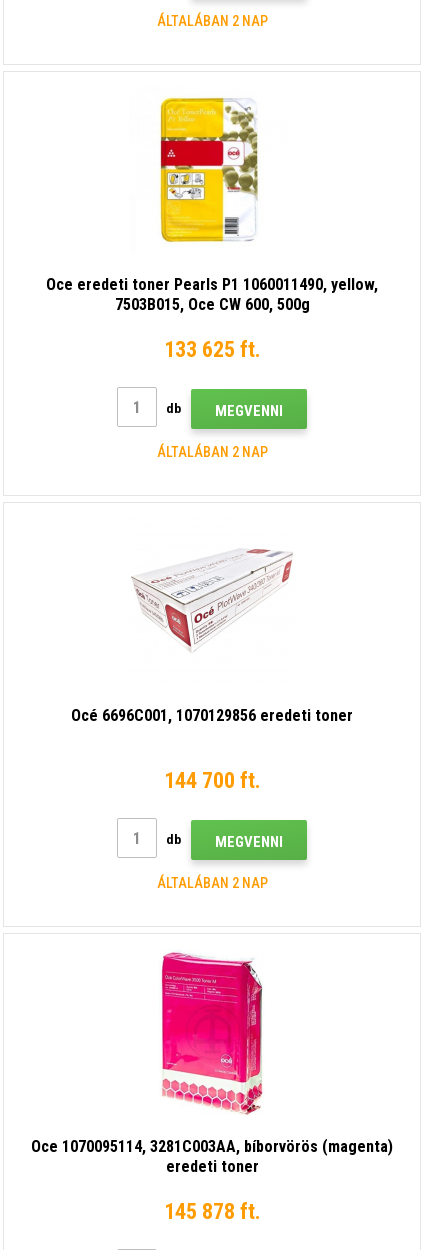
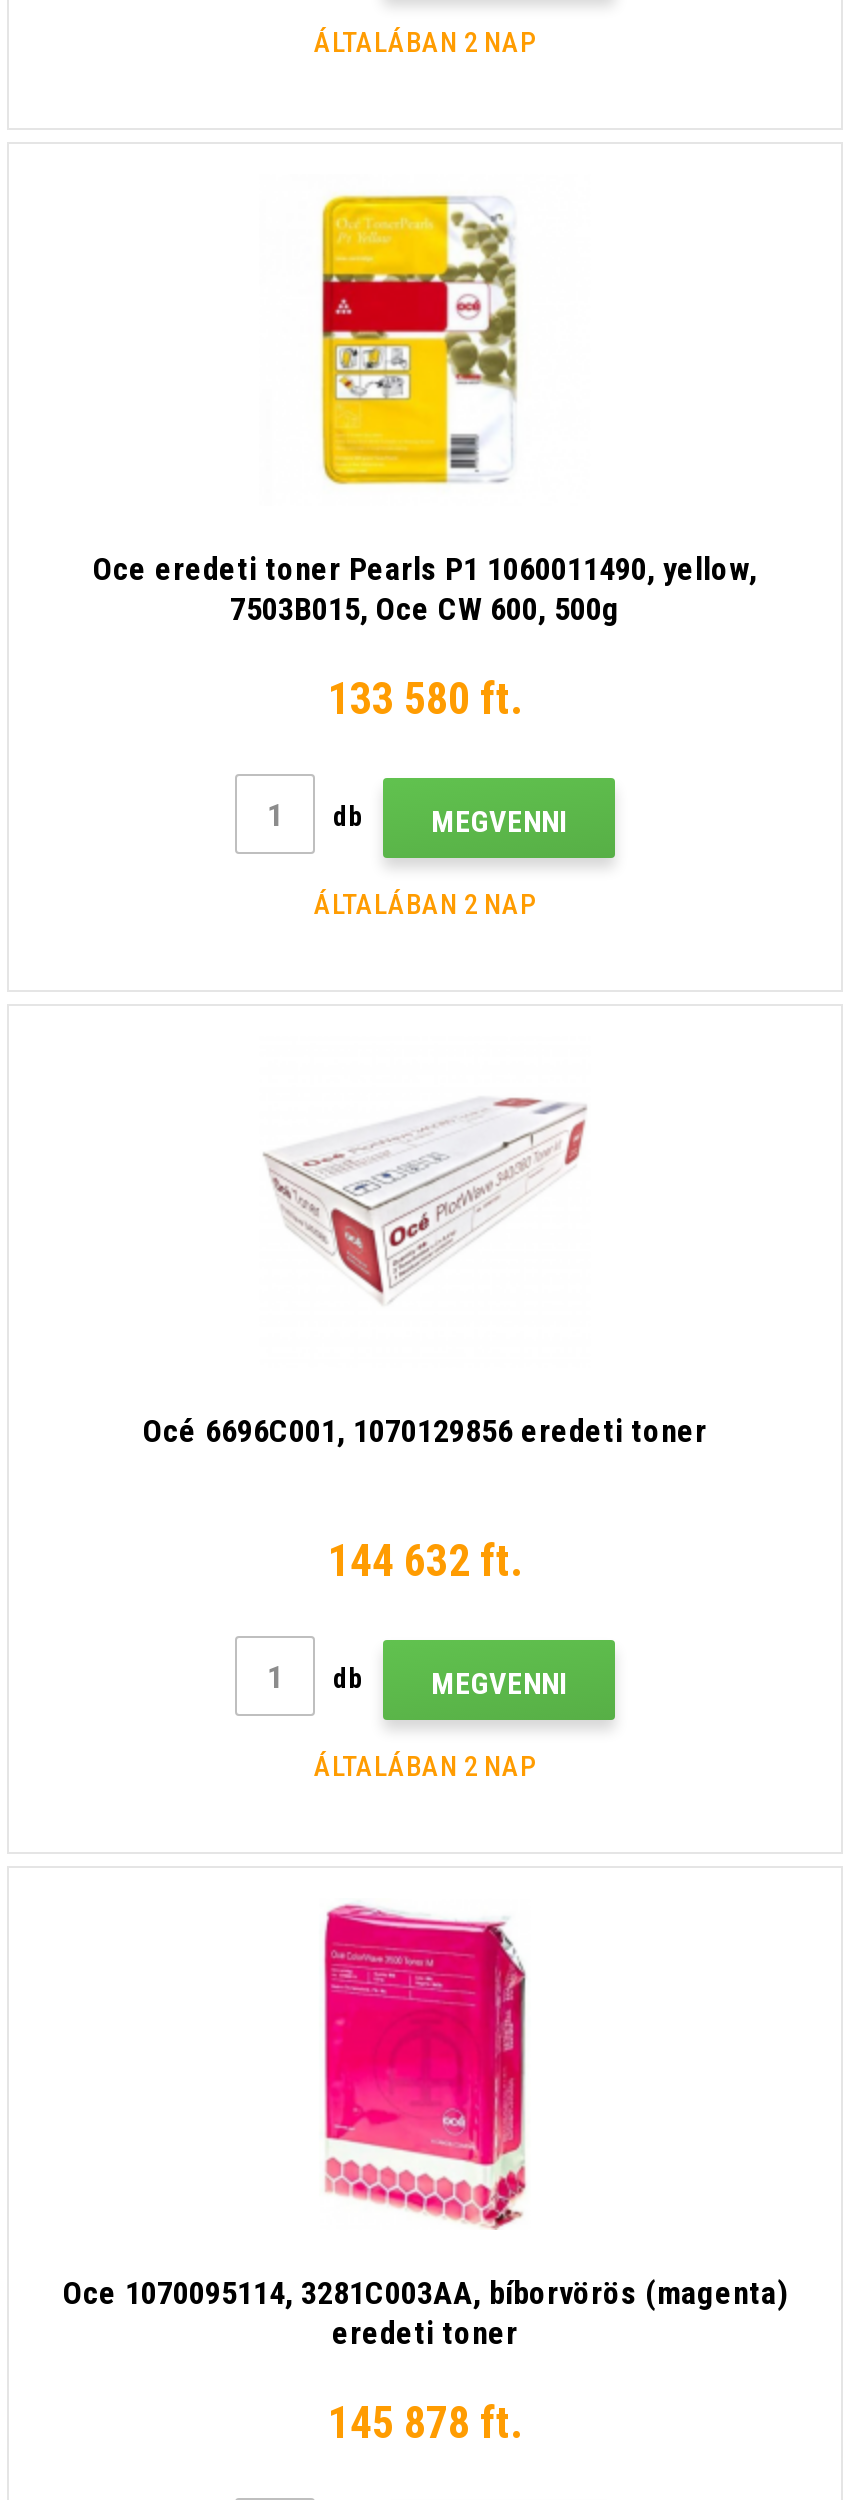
- 133 625 ft.
+ 133 580 ft.

- 144 700 ft.
+ 144 632 ft.
